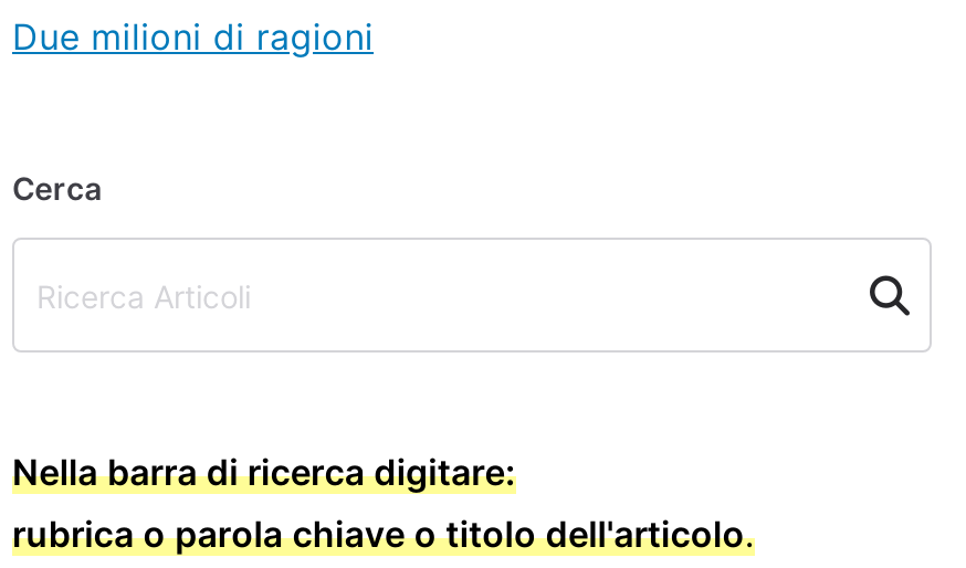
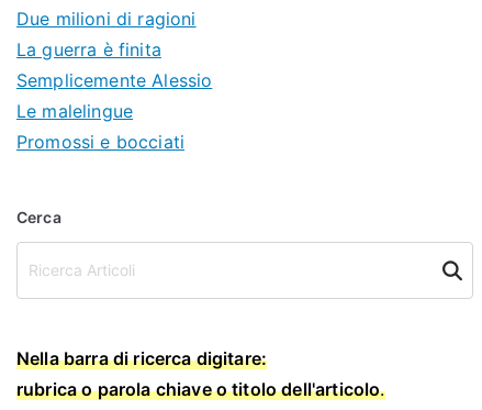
+ La guerra è finita
+ Semplicemente Alessio
+ Le malelingue
+ Promossi e bocciati
